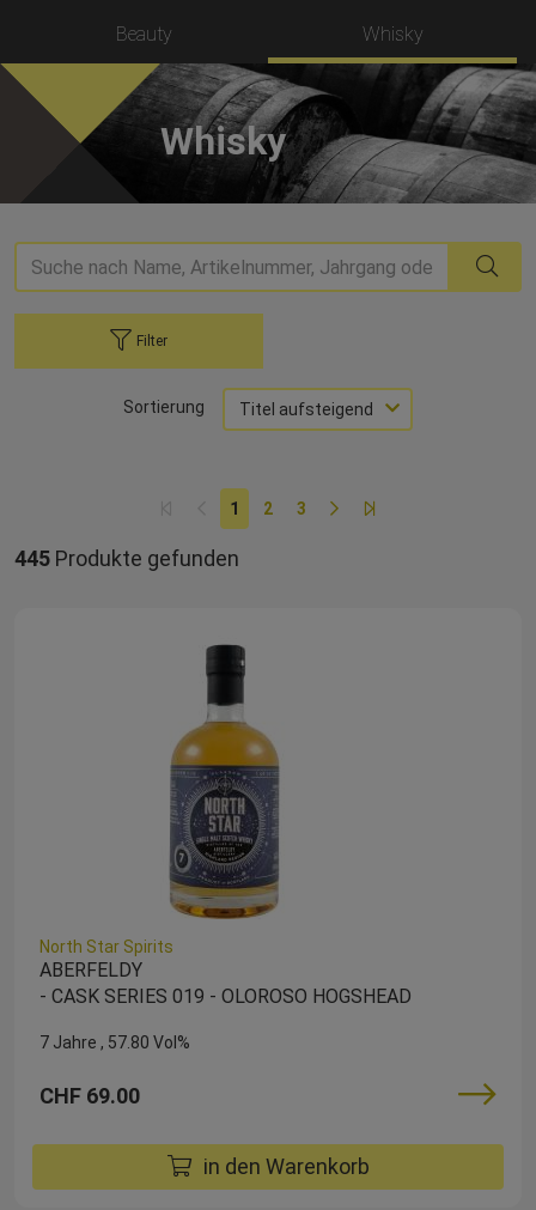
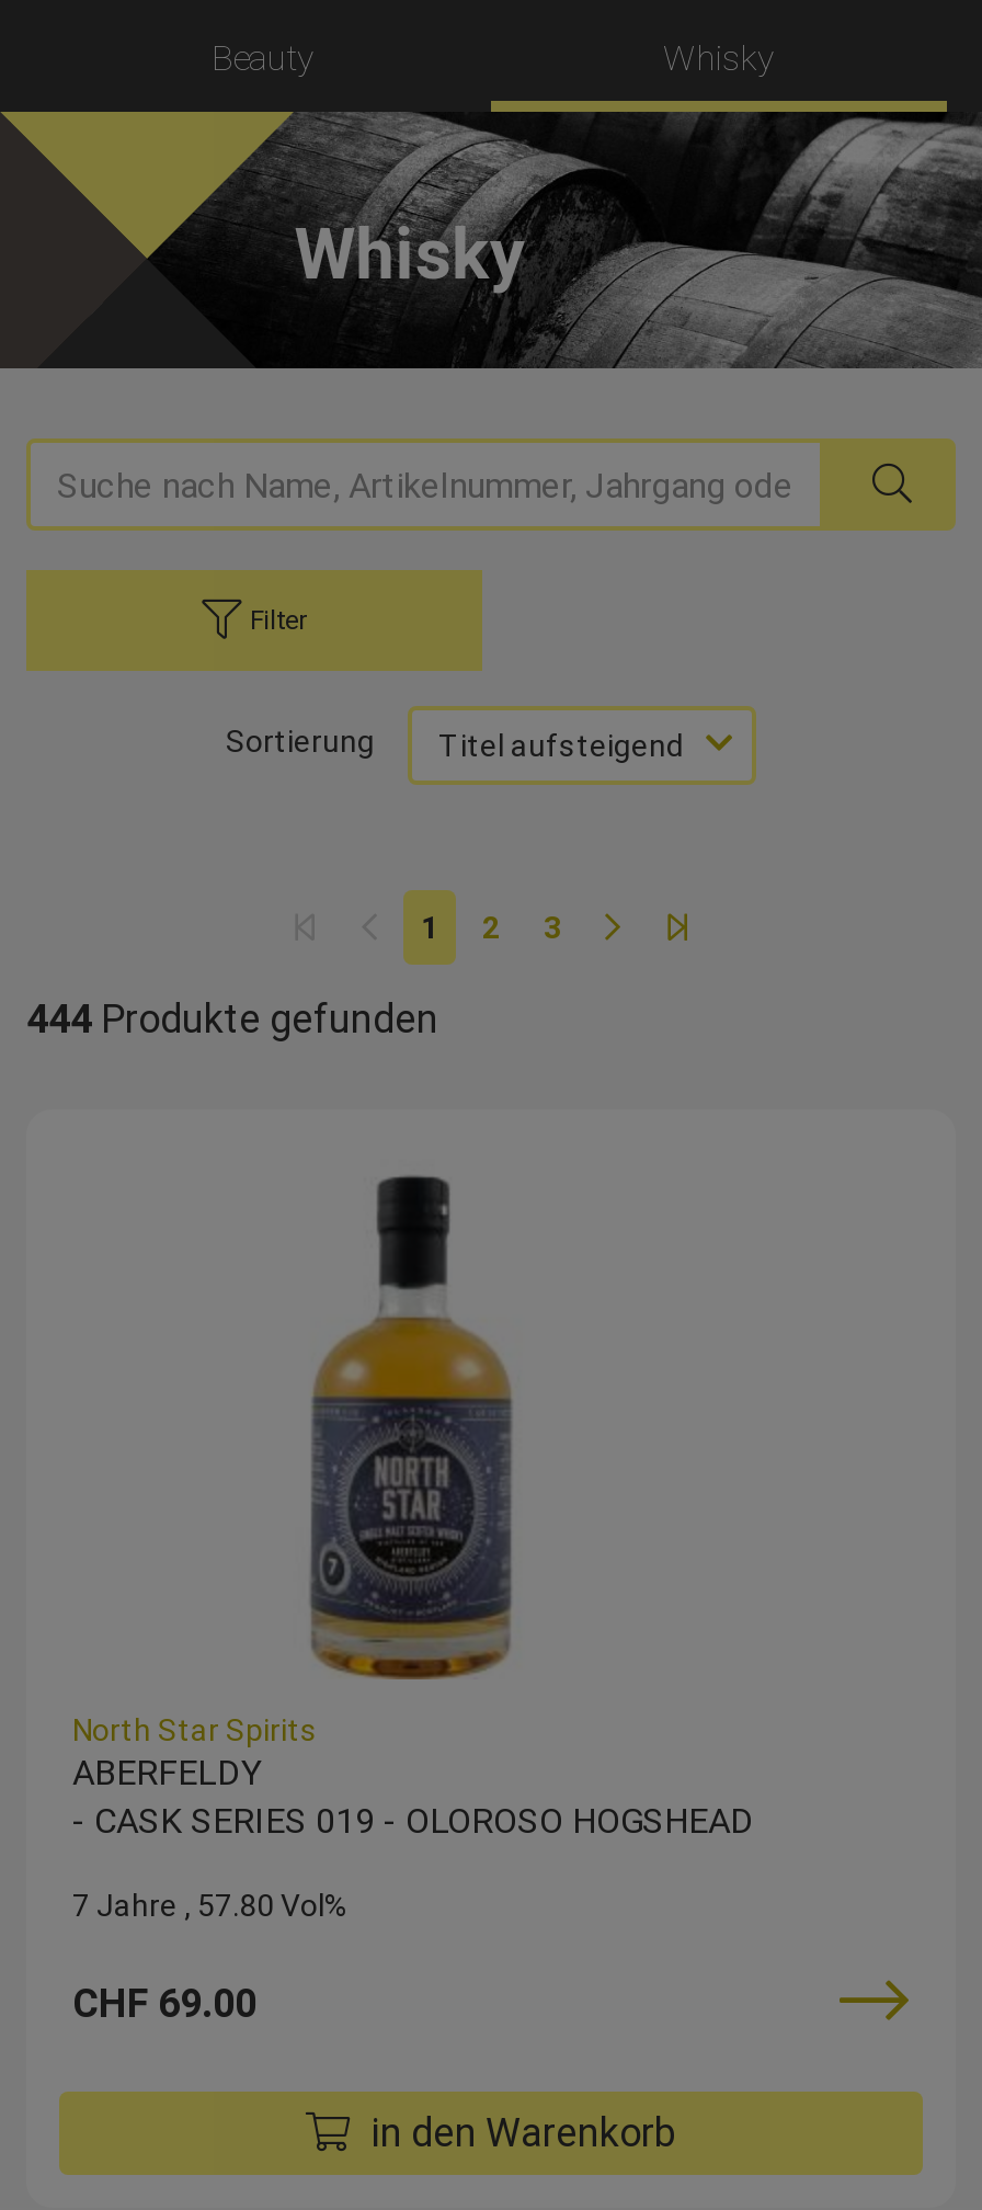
- 445 Produkte gefunden
+ 444 Produkte gefunden
